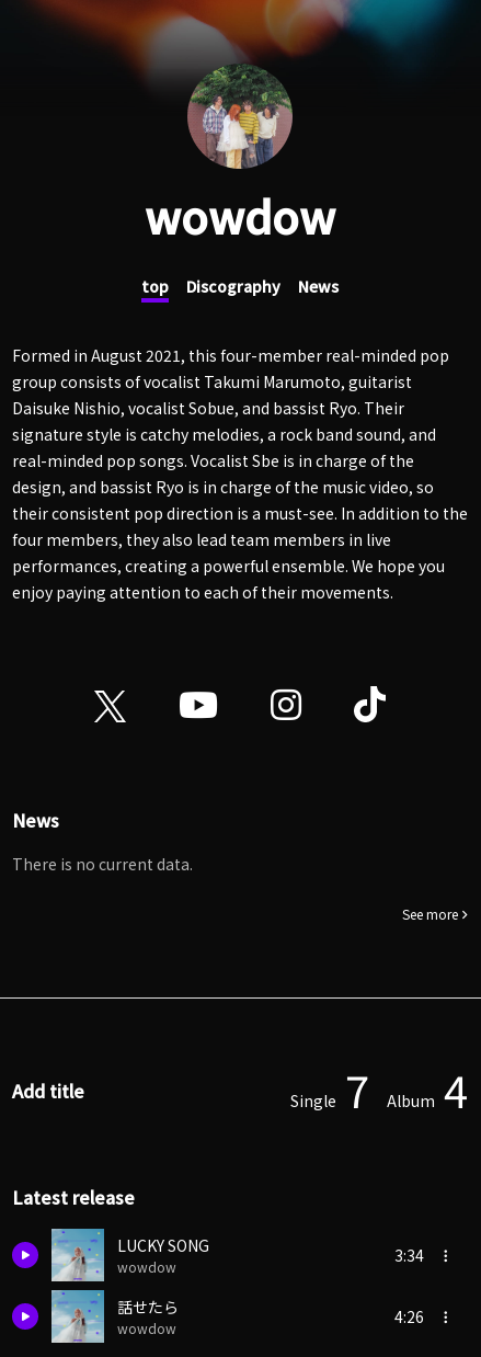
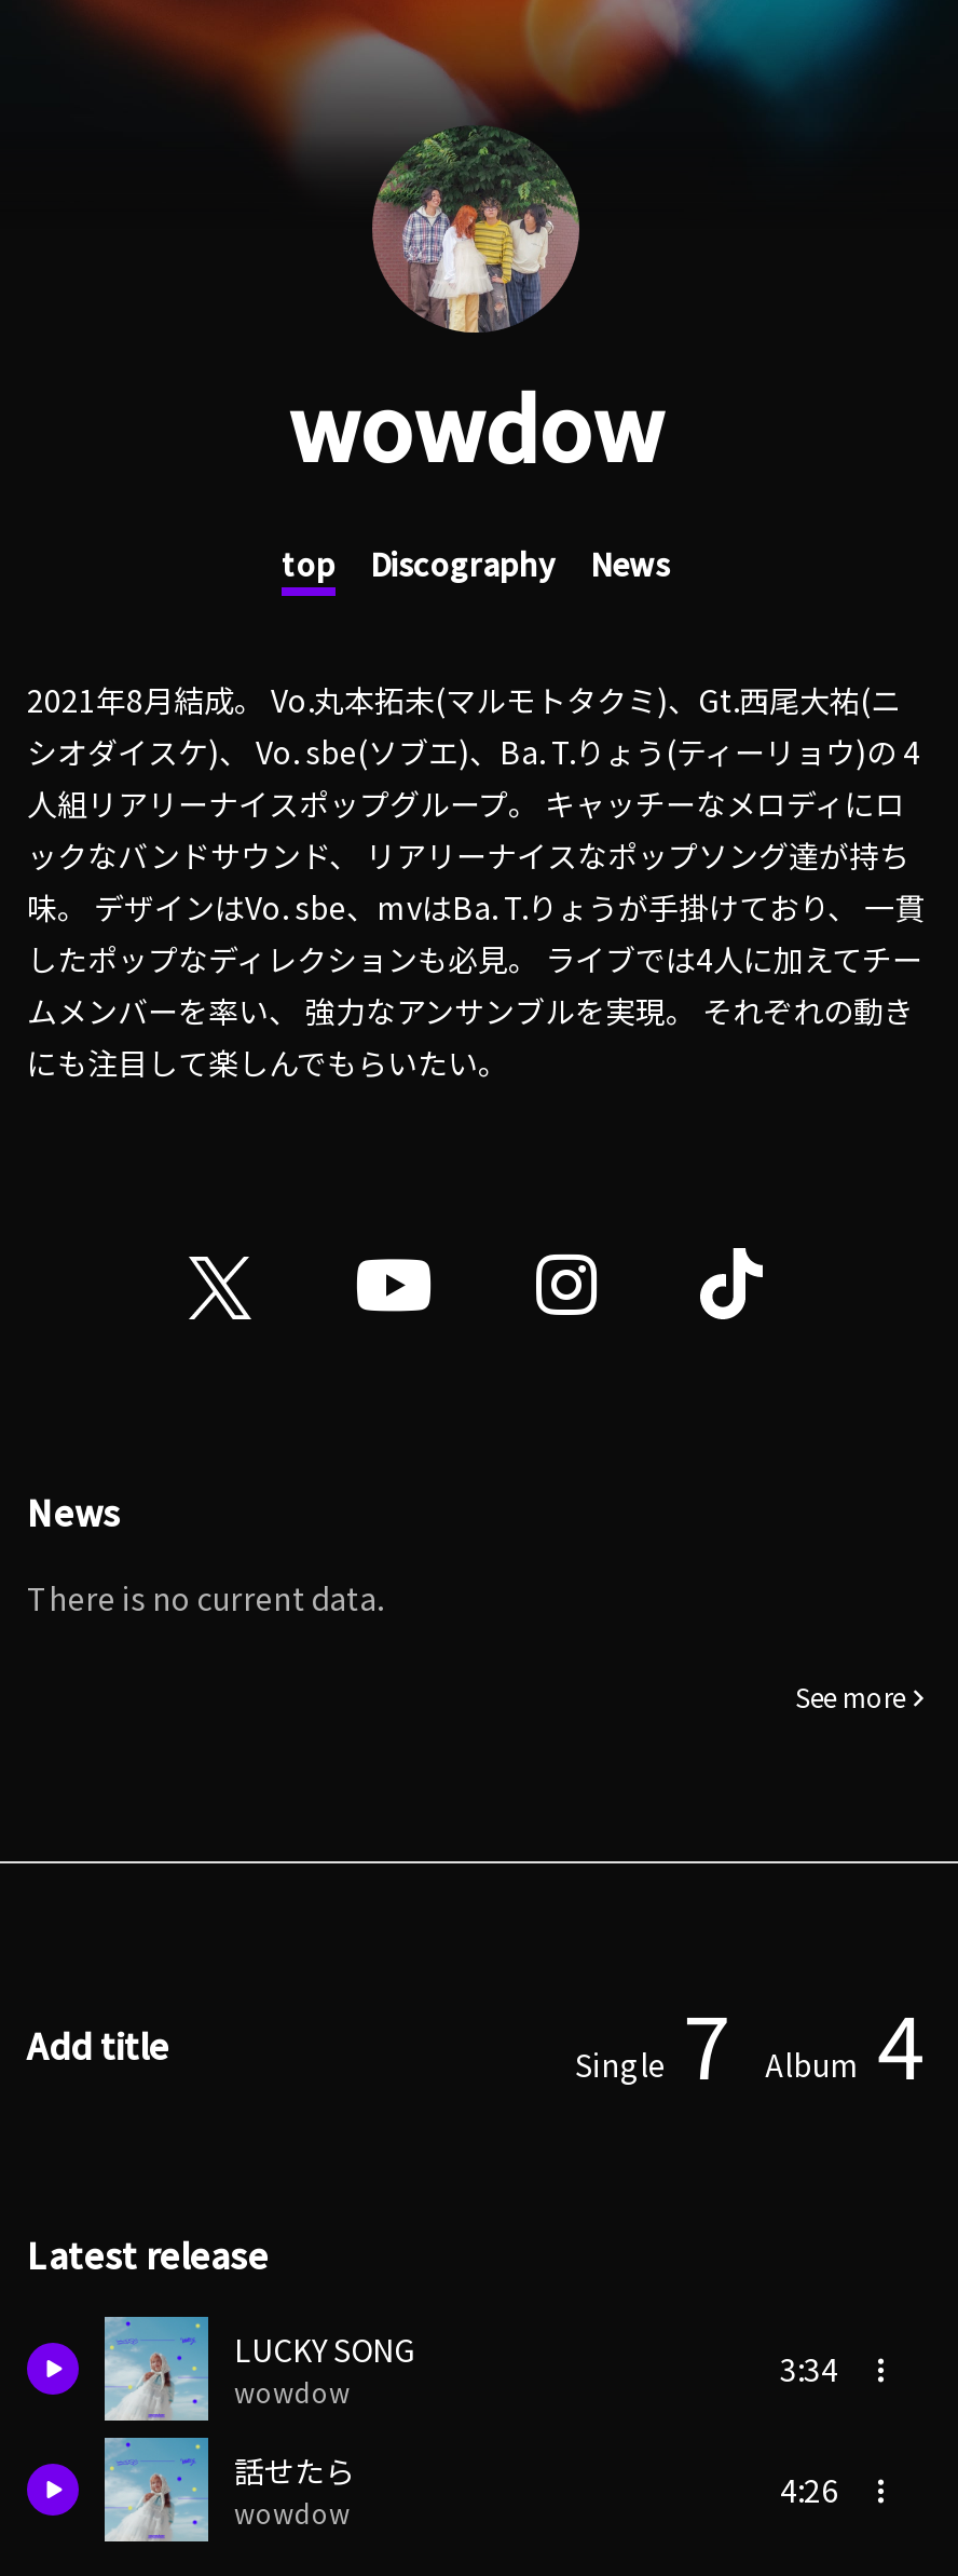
- Formed in August 2021, this four-member real-minded pop
- group consists of vocalist Takumi Marumoto, guitarist
- Daisuke Nishio, vocalist Sobue, and bassist Ryo. Their
- signature style is catchy melodies, a rock band sound, and
- real-minded pop songs. Vocalist Sbe is in charge of the
- design, and bassist Ryo is in charge of the music video, so
- their consistent pop direction is a must-see. In addition to the
- four members, they also lead team members in live
- performances, creating a powerful ensemble. We hope you
- enjoy paying attention to each of their movements.
+ 2021年8月結成。 Vo.丸本拓未(マルモトタクミ)、Gt.西尾大祐(ニ
+ シオダイスケ)、 Vo. sbe(ソブエ)、Ba. T.りょう(ティーリョウ)の 4
+ 人組リアリーナイスポップグループ。 キャッチーなメロディにロ
+ ックなバンドサウンド、 リアリーナイスなポップソング達が持ち
+ 味。 デザインはVo. sbe、mvはBa. T.りょうが手掛けており、 一貫
+ したポップなディレクションも必見。 ライブでは4人に加えてチー
+ ムメンバーを率い、 強力なアンサンブルを実現。 それぞれの動き
+ にも注目して楽しんでもらいたい。
